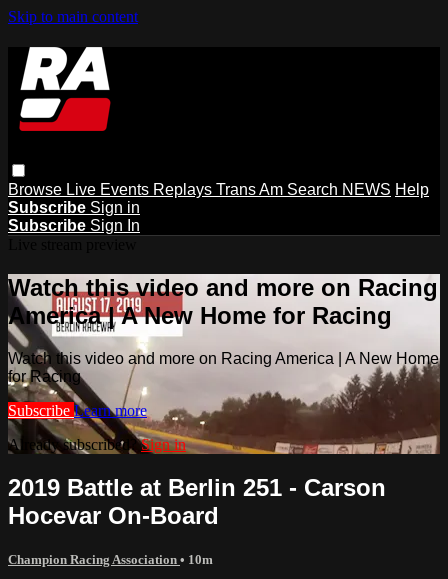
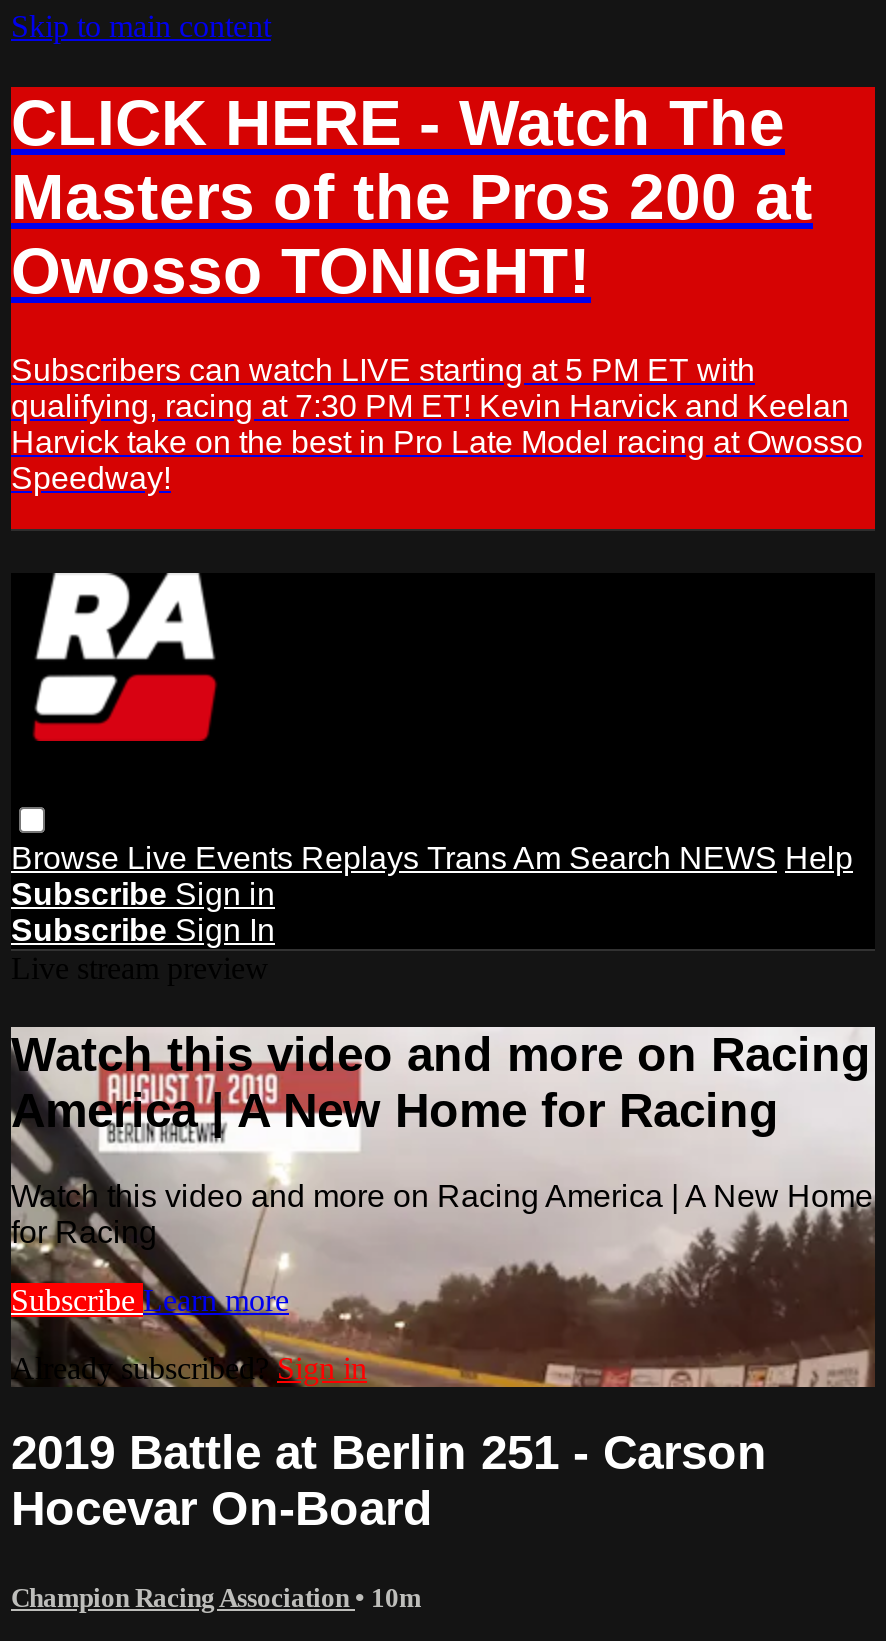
+ [image]
+ CLICK HERE - Watch The
+ Masters of the Pros 200 at
+ Owosso TONIGHT!
+ Subscribers can watch LIVE starting at 5 PM ET with
+ qualifying, racing at 7:30 PM ET! Kevin Harvick and Keelan
+ Harvick take on the best in Pro Late Model racing at Owosso
+ Speedway!
